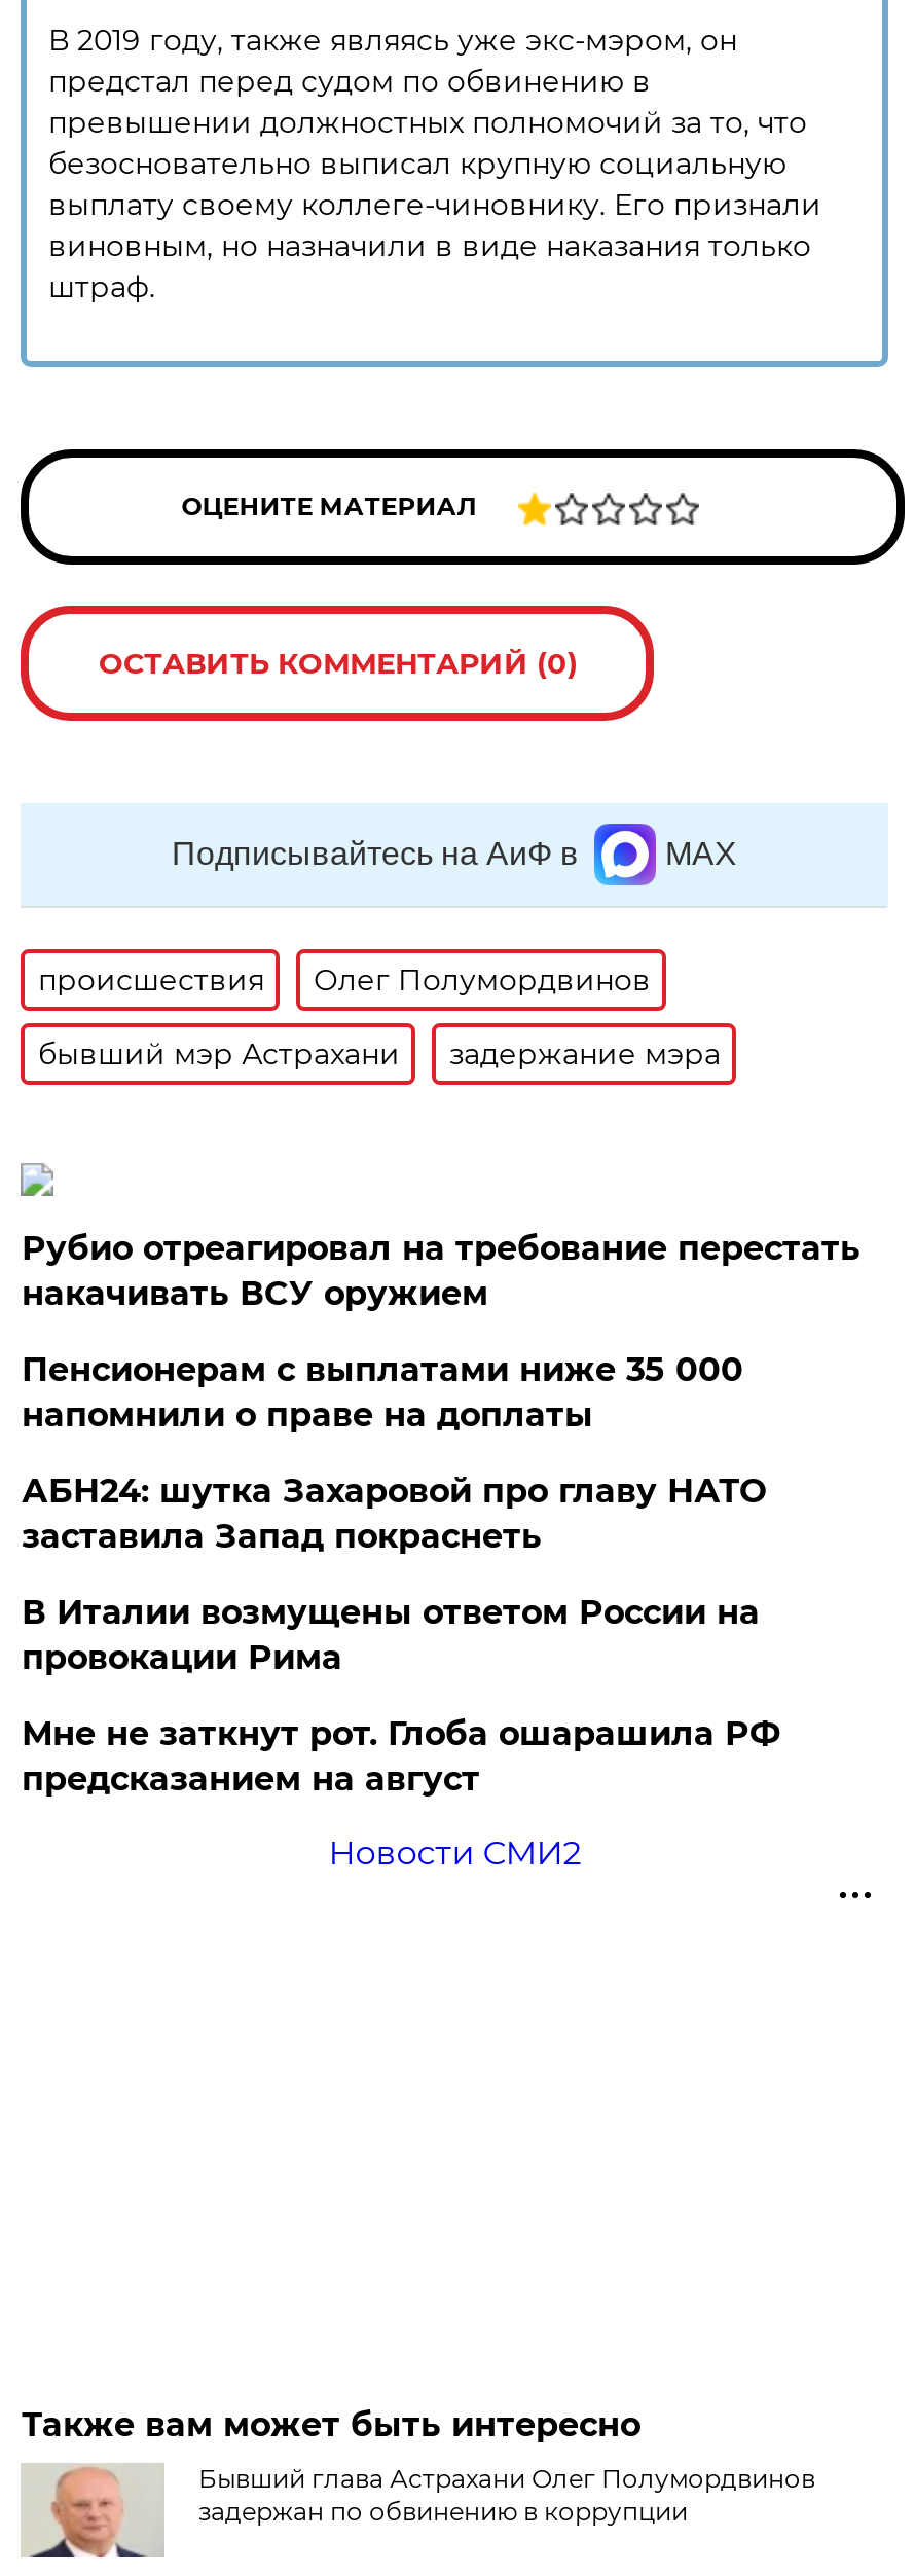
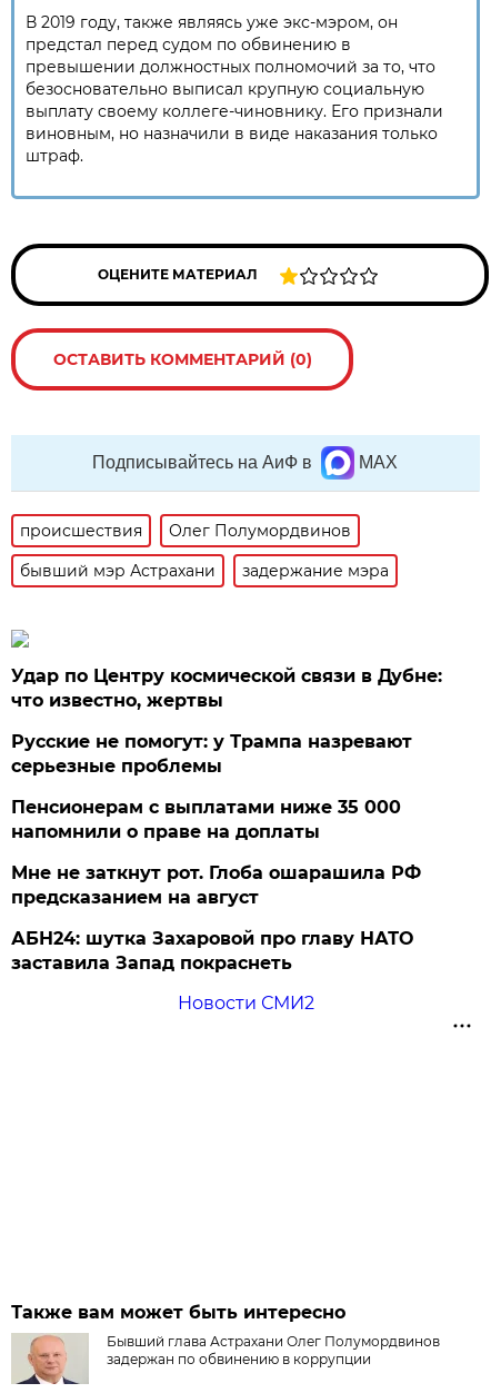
- Рубио отреагировал на требование перестать
- накачивать ВСУ оружием
+ Удар по Центру космической связи в Дубне:
+ что известно, жертвы
+ Русские не помогут: у Трампа назревают
+ серьезные проблемы

moved down: Пенсионерам с выплатами ниже 35 000 | напомнили о праве на доплаты

moved down: АБН24: шутка Захаровой про главу НАТО | заставила Запад покраснеть

- В Италии возмущены ответом России на
- провокации Рима

moved up: Мне не заткнут рот. Глоба ошарашила РФ | предсказанием на август
